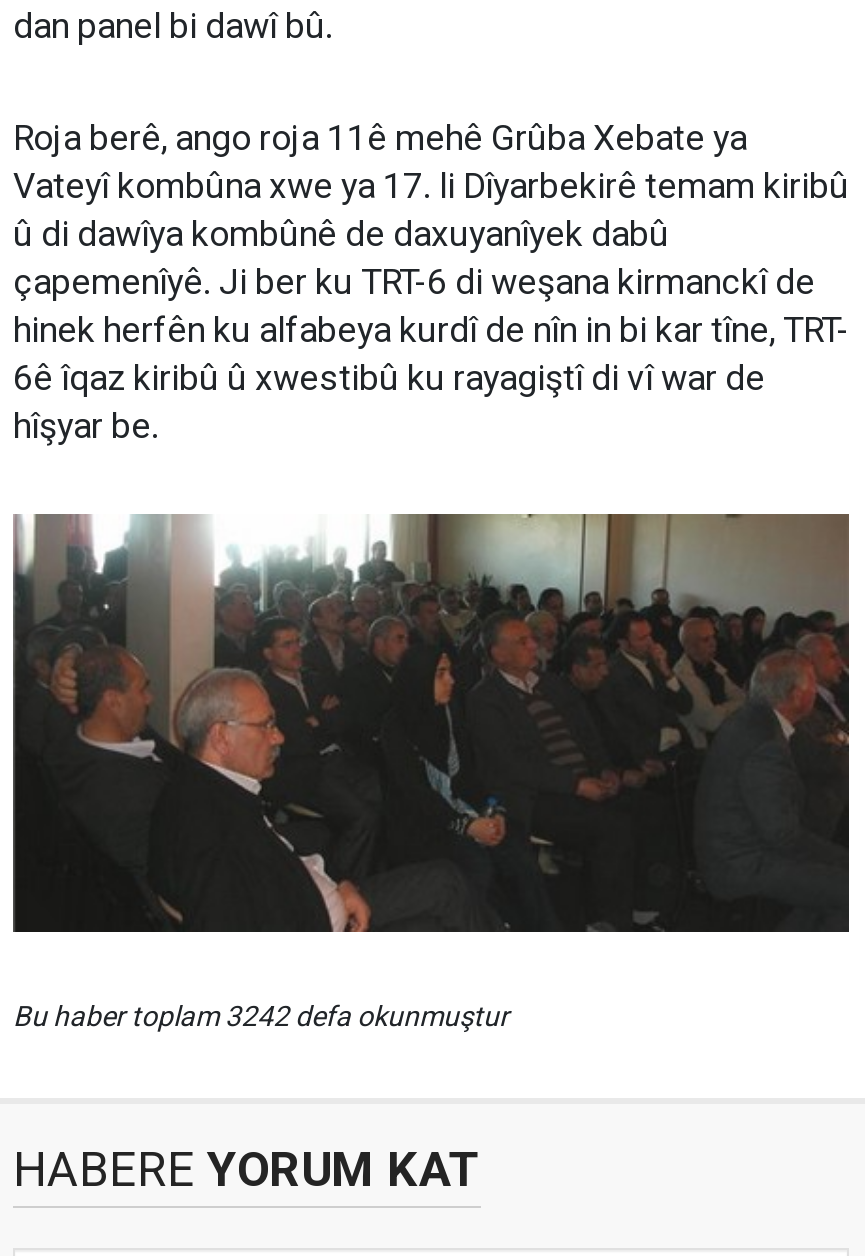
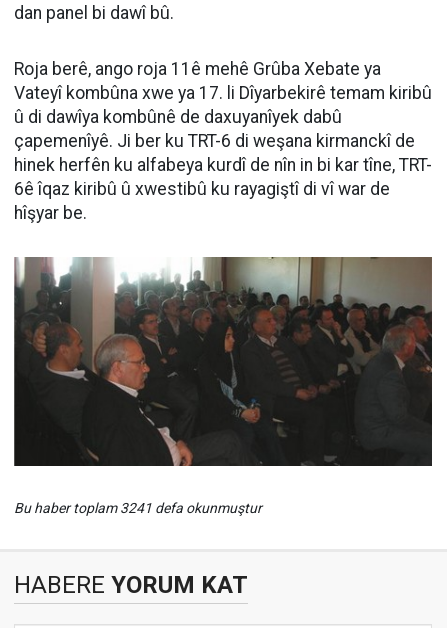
- Bu haber toplam 3242 defa okunmuştur
+ Bu haber toplam 3241 defa okunmuştur
